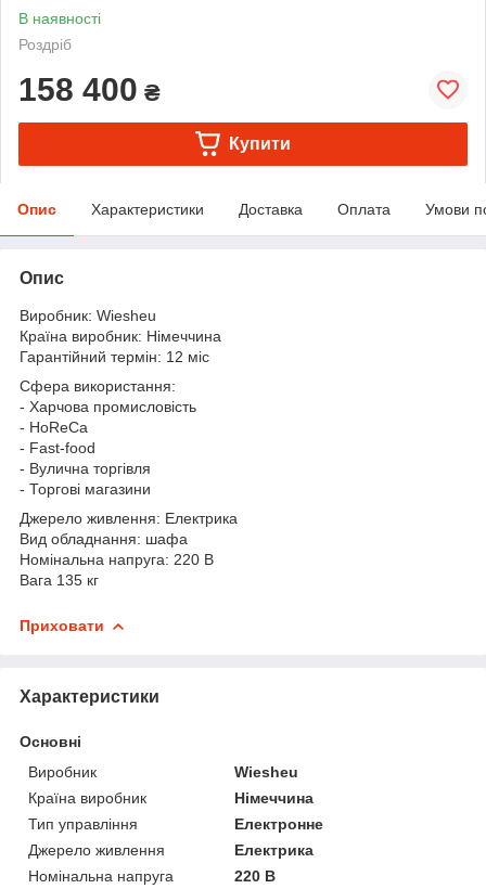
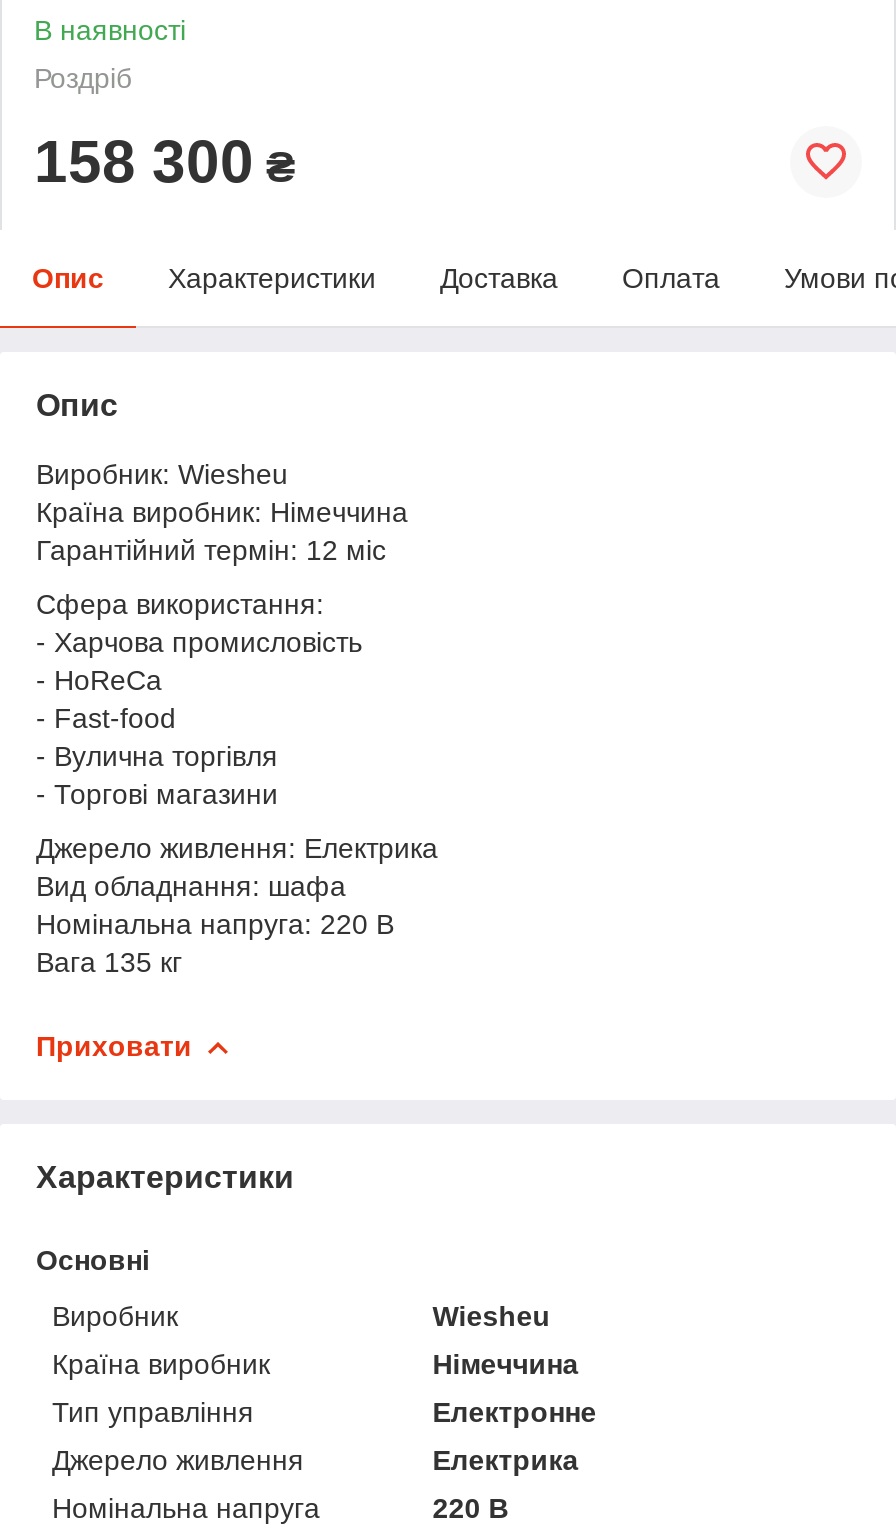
- 158 400 ₴
- Купити
+ 158 300 ₴
